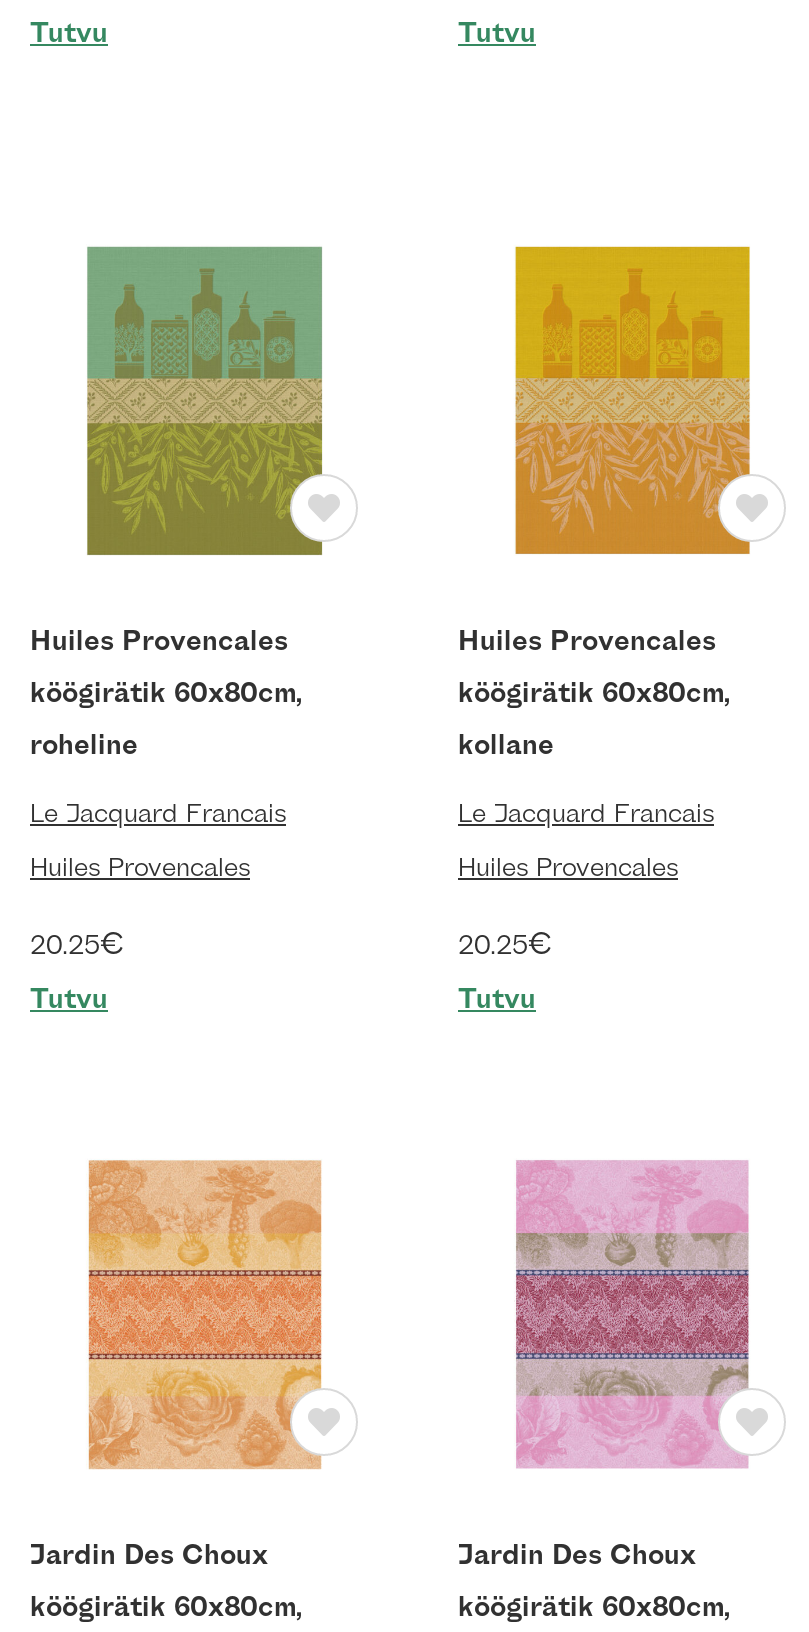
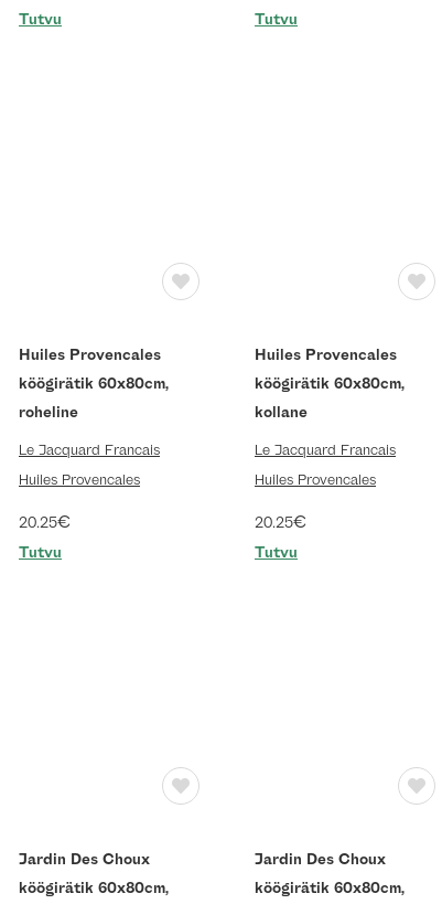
- [image]

- [image]

- [image]

- [image]
